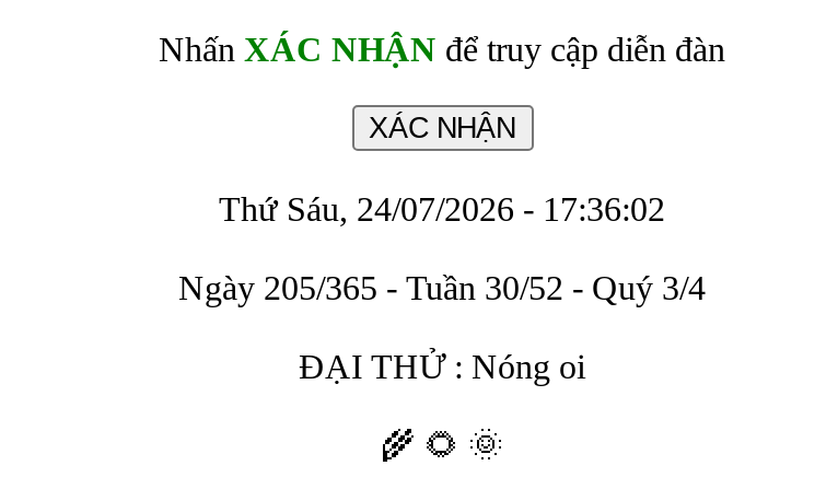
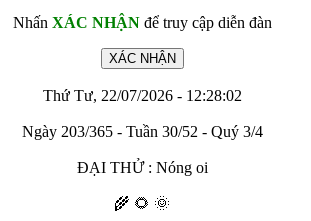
- Thứ Sáu, 24/07/2026 - 17:36:02
+ Thứ Tư, 22/07/2026 - 12:28:02

- Ngày 205/365 - Tuần 30/52 - Quý 3/4
+ Ngày 203/365 - Tuần 30/52 - Quý 3/4
